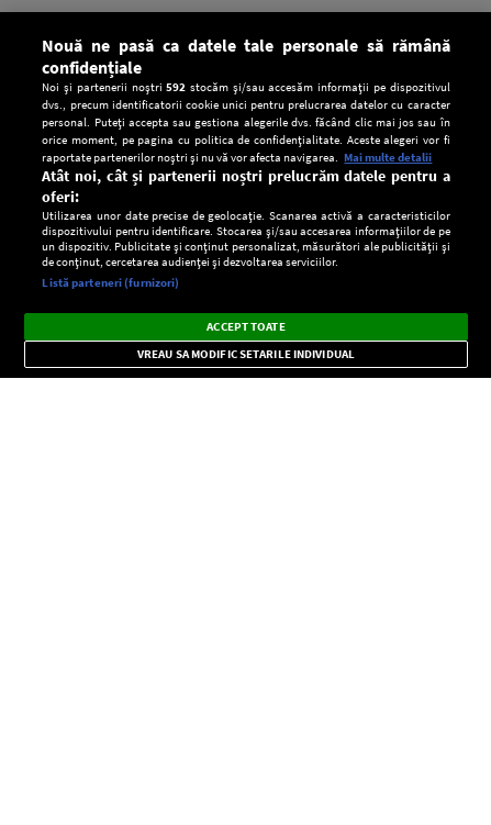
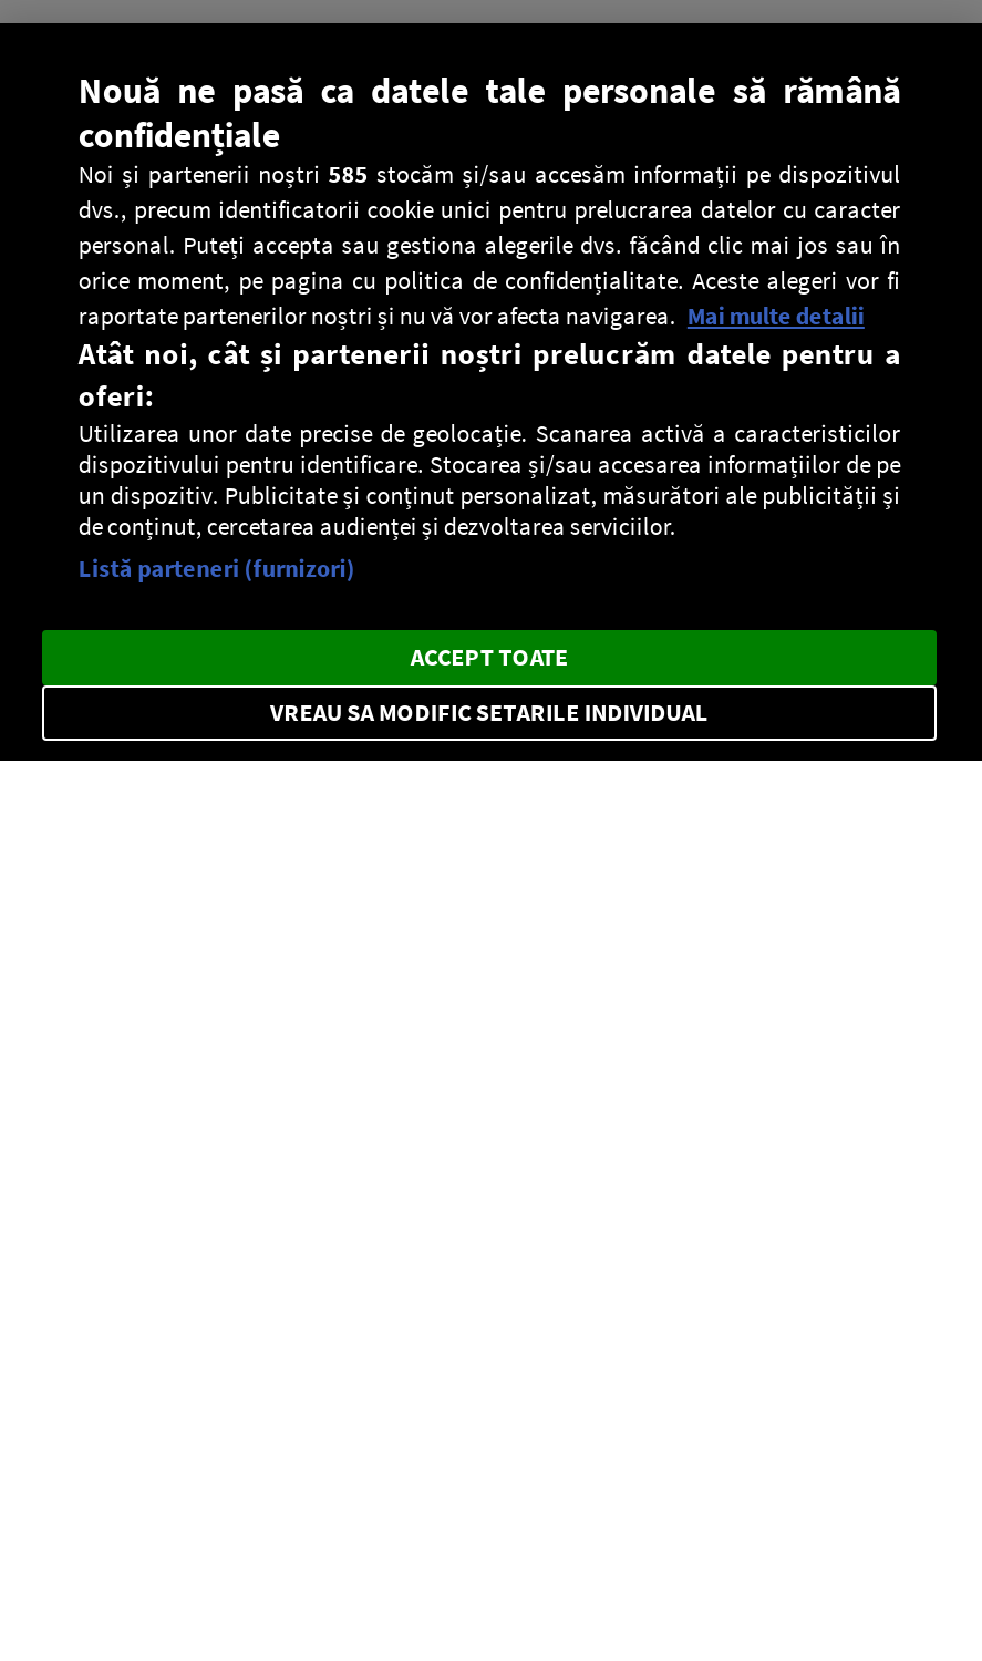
- Noi și partenerii noștri 592 stocăm și/sau accesăm informații pe dispozitivul
+ Noi și partenerii noștri 585 stocăm și/sau accesăm informații pe dispozitivul
